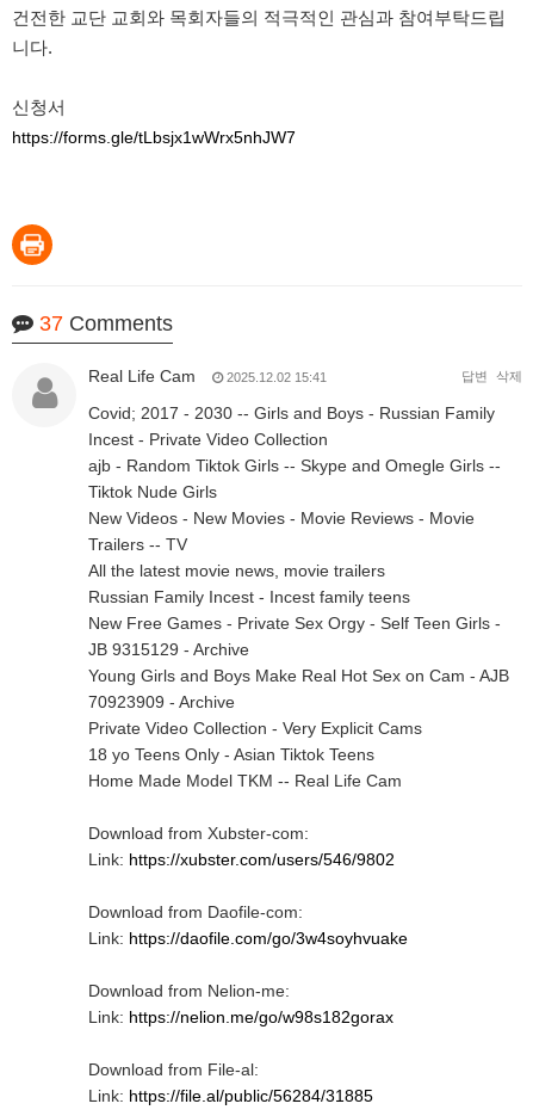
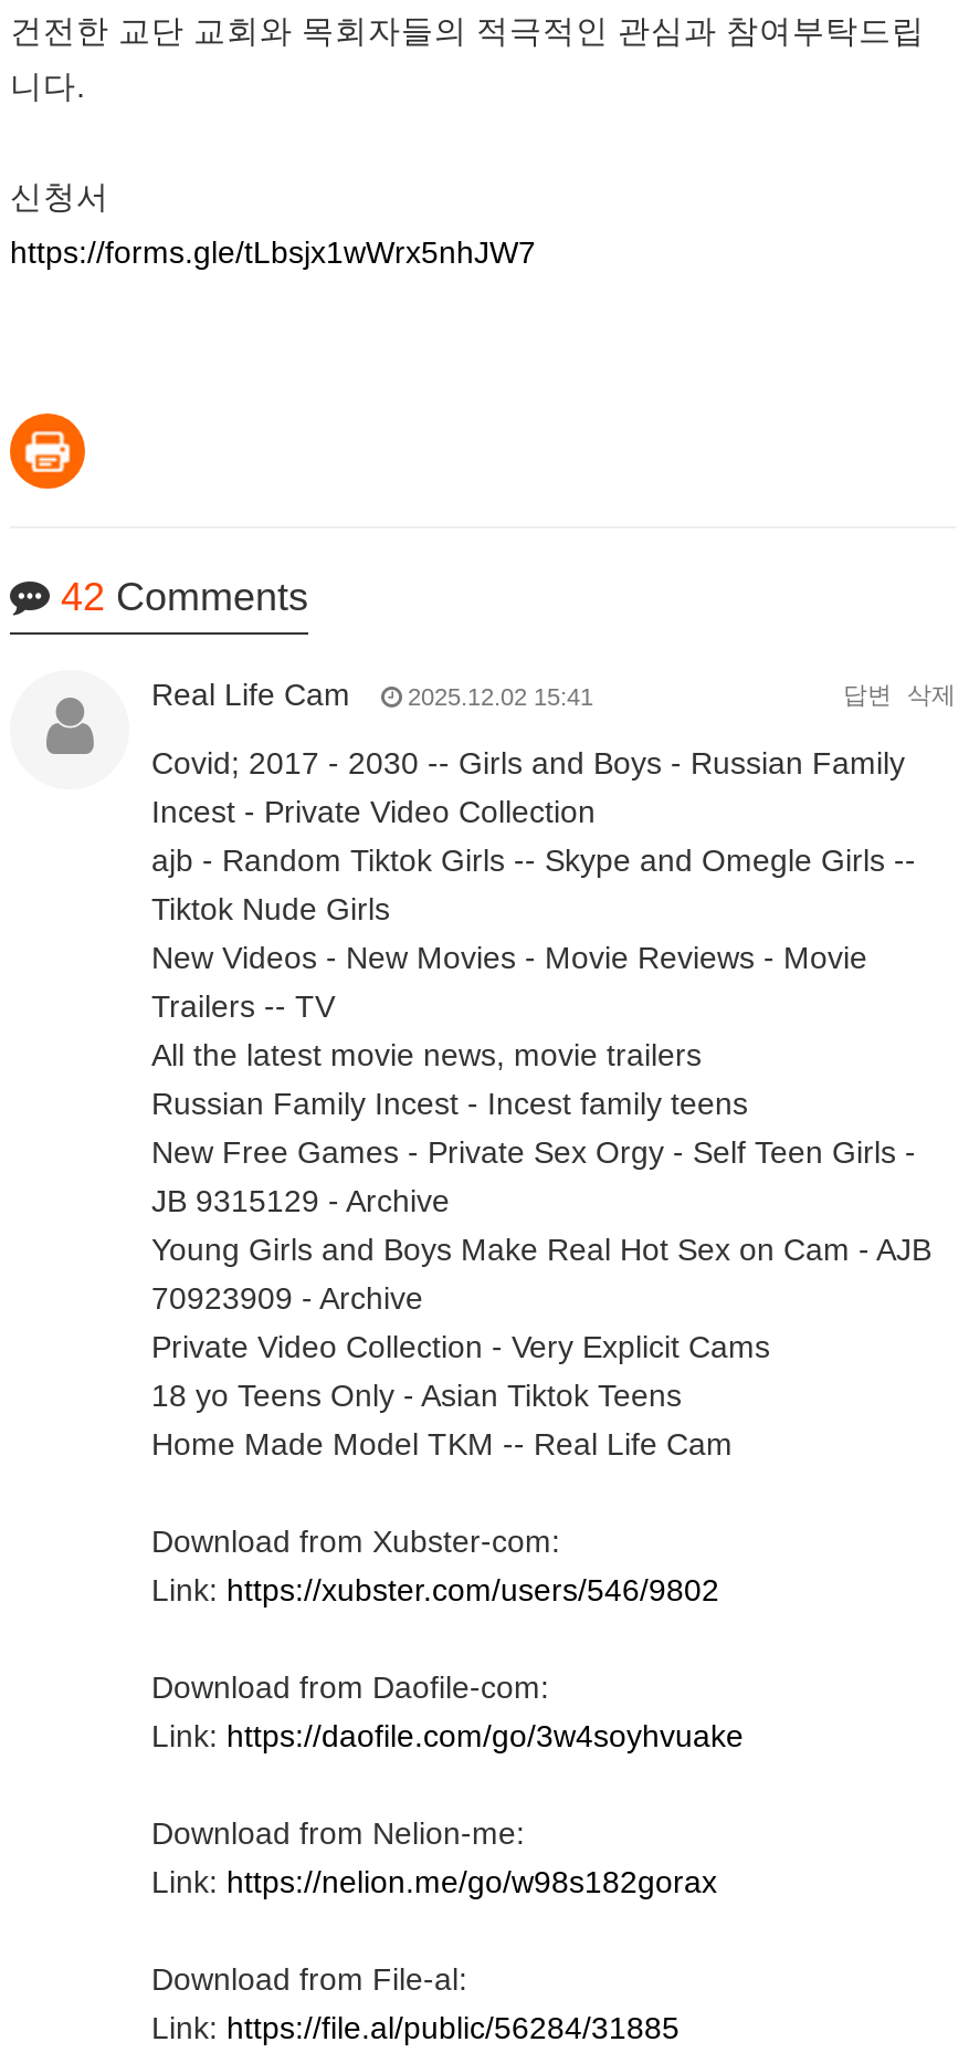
- 37 Comments
+ 42 Comments
